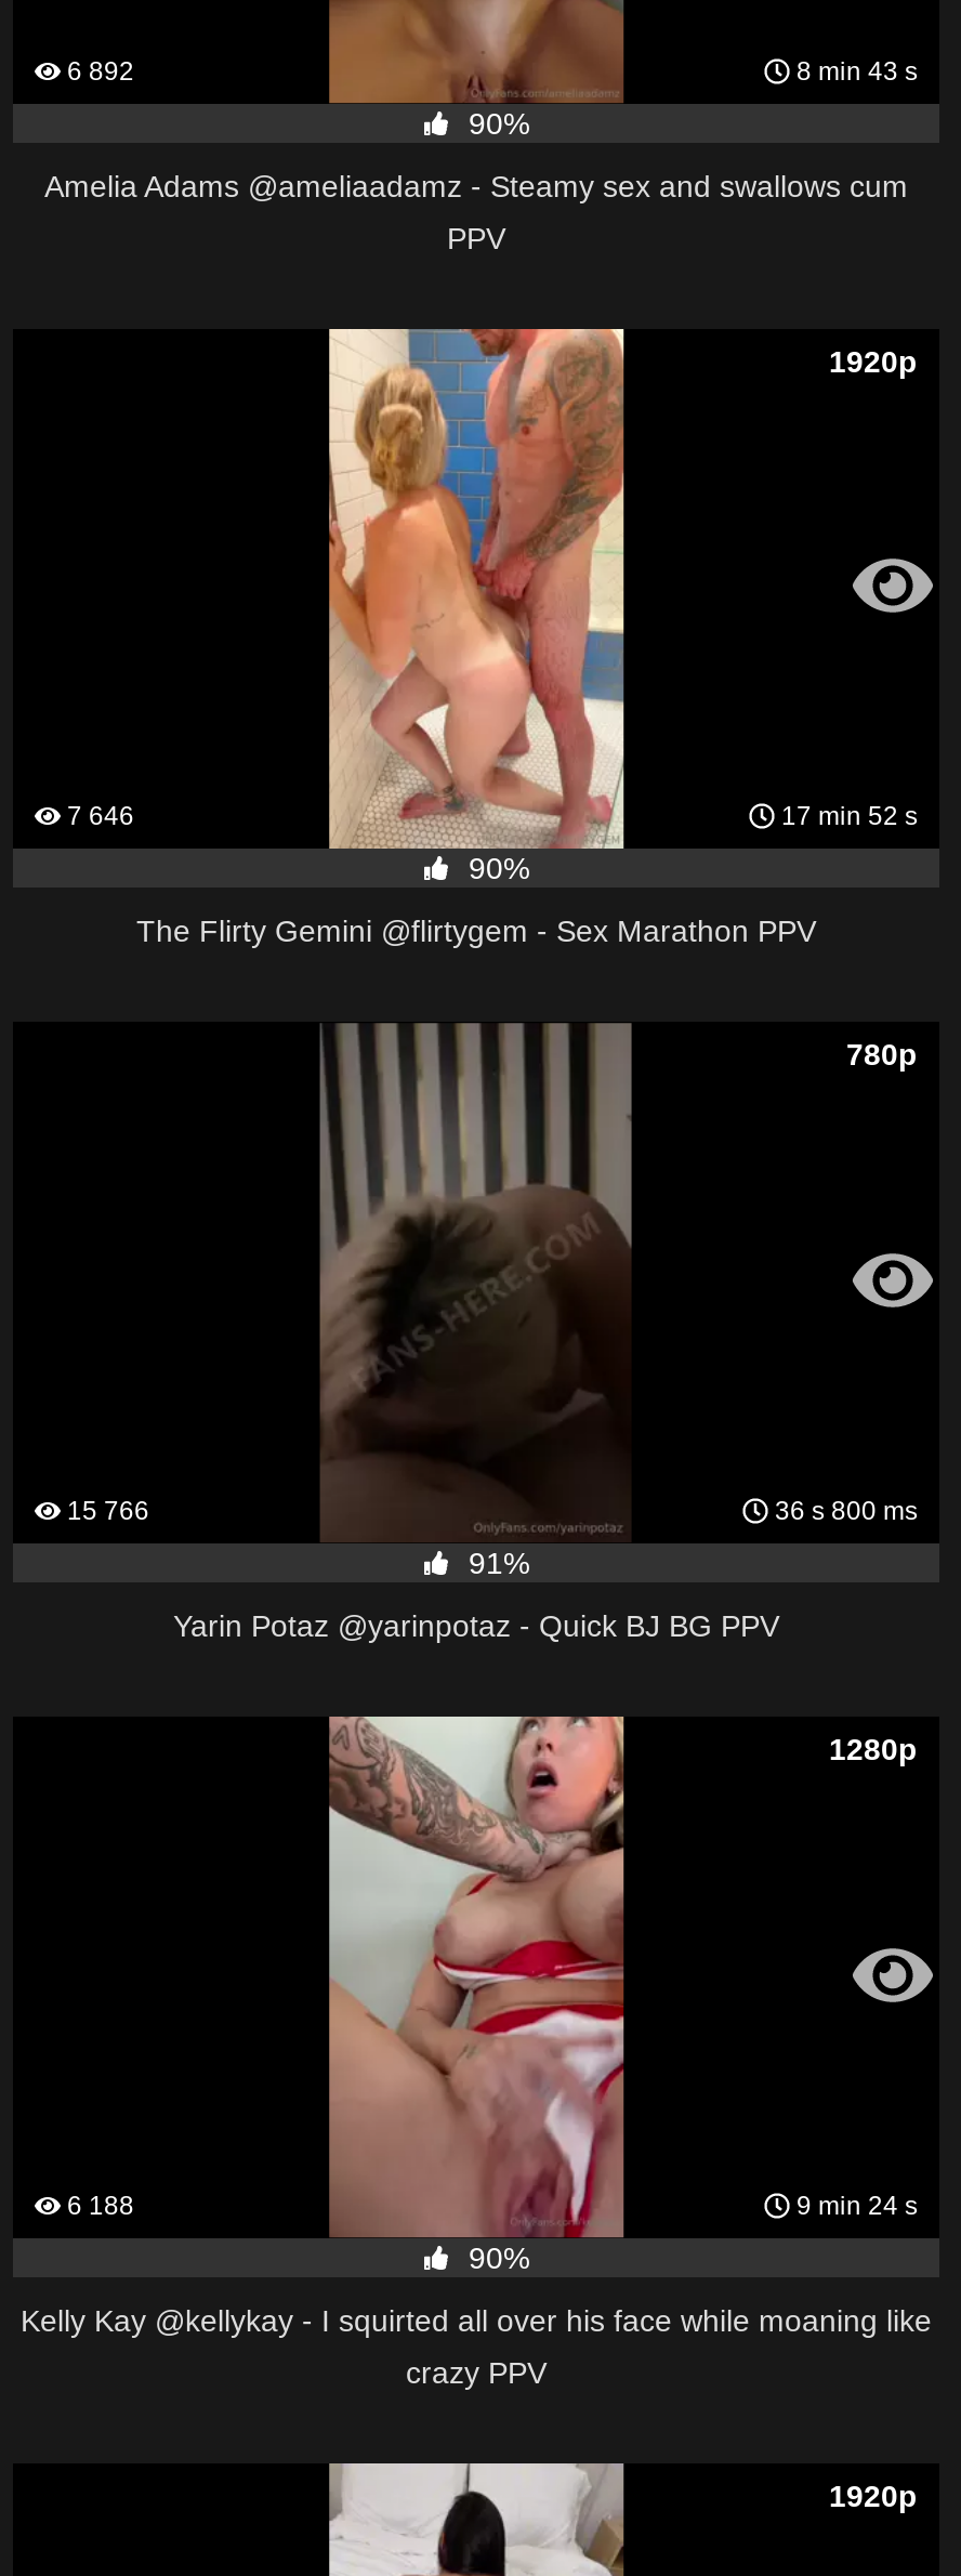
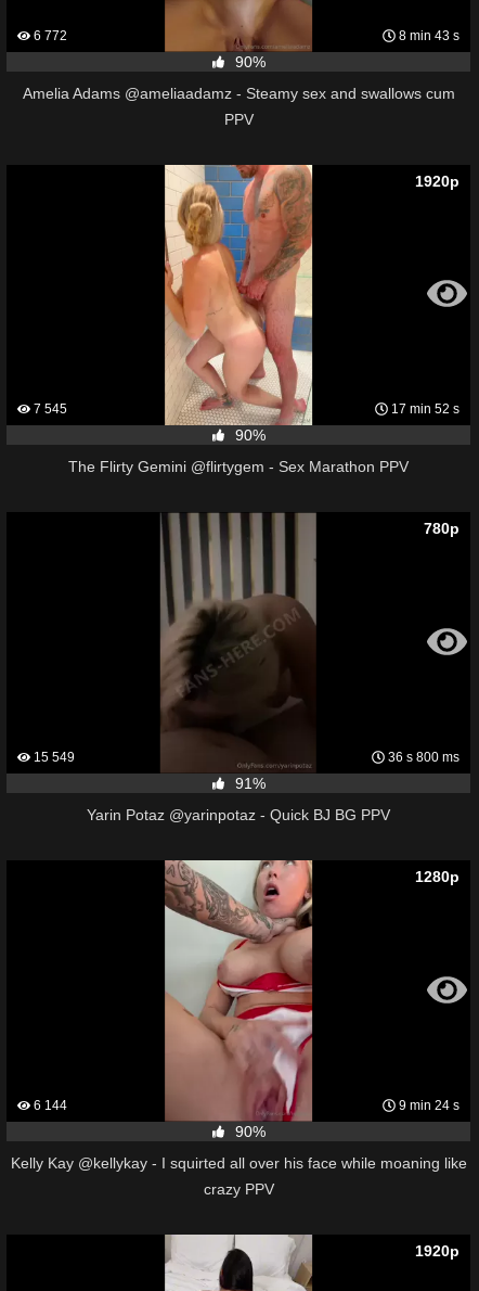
- 6 892
+ 6 772

- 7 646
+ 7 545

- 15 766
+ 15 549

- 6 188
+ 6 144
